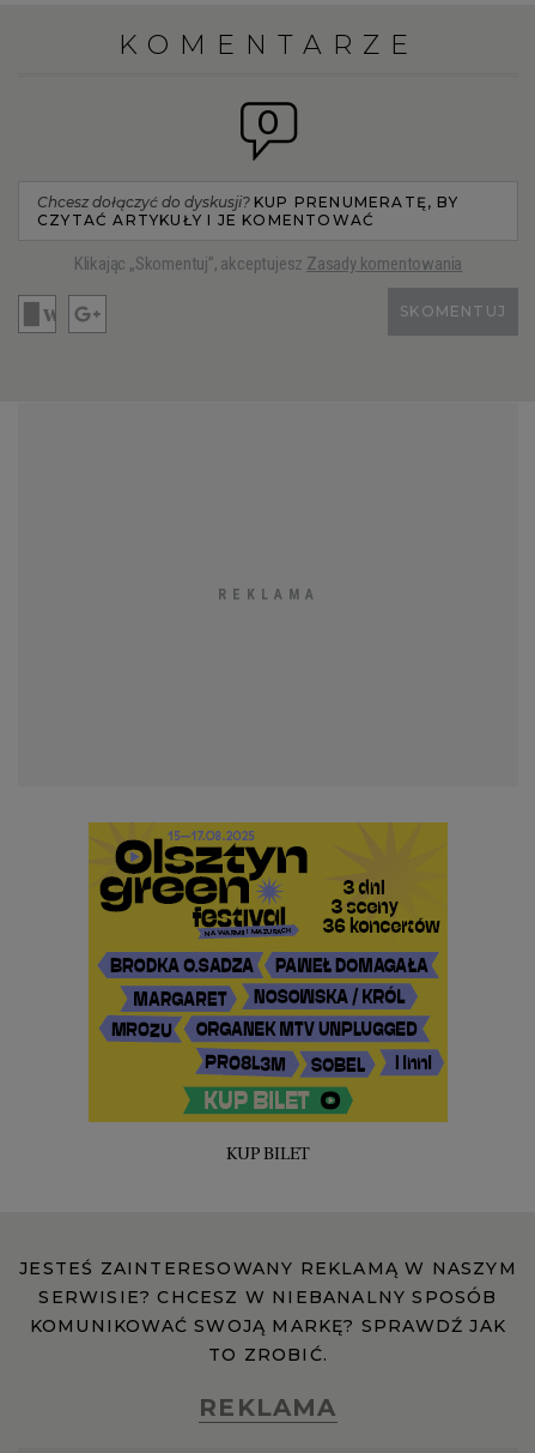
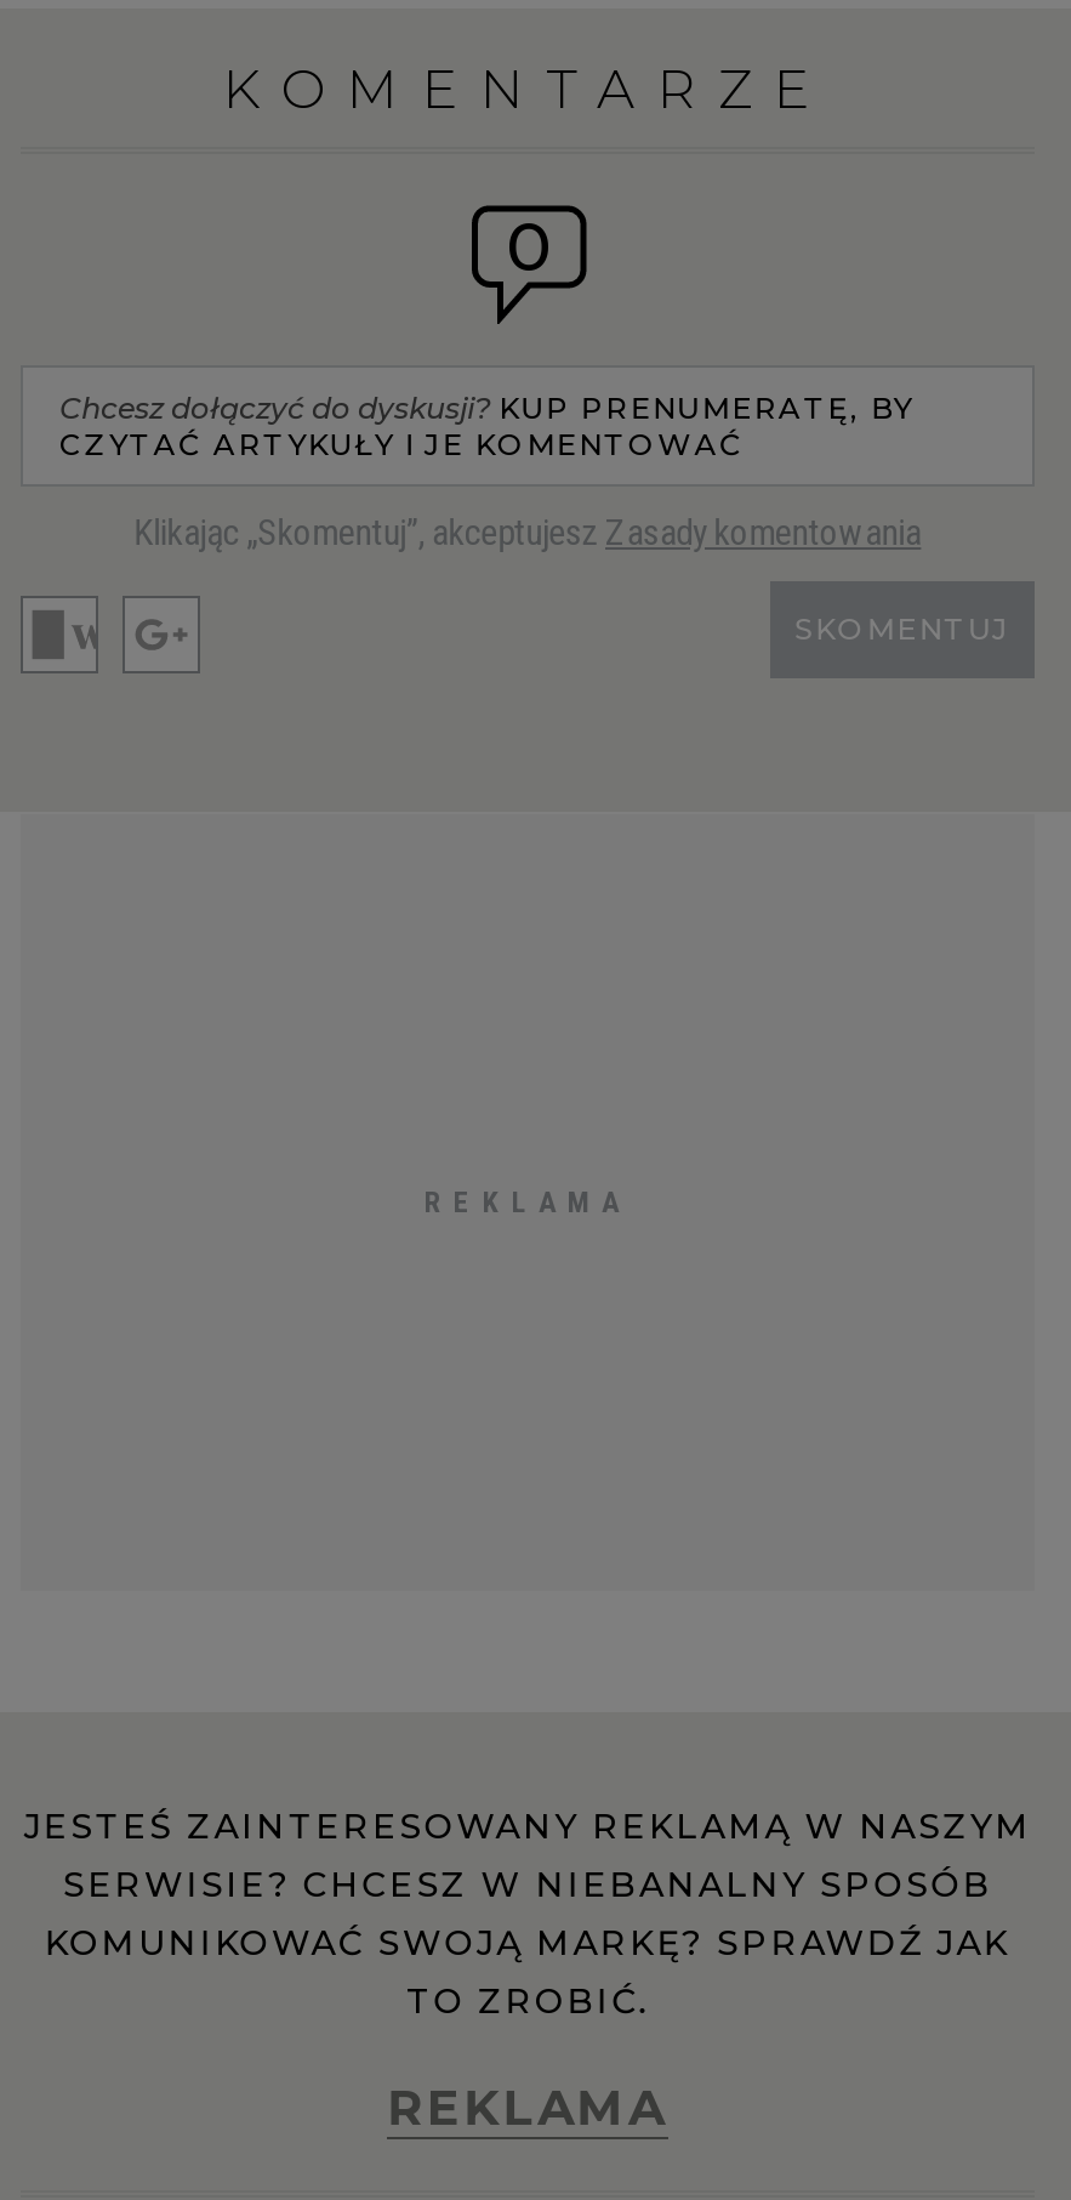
- [image]
- KUP BILET
